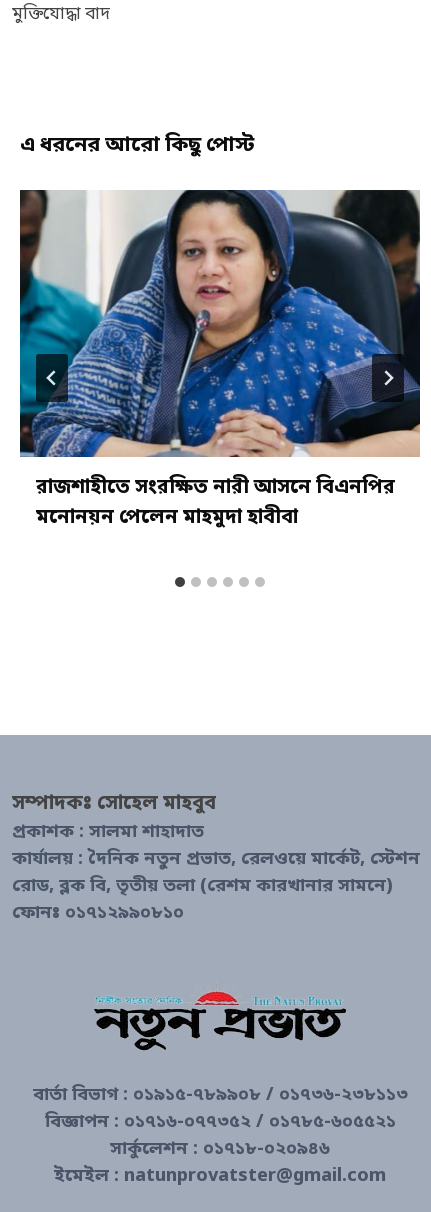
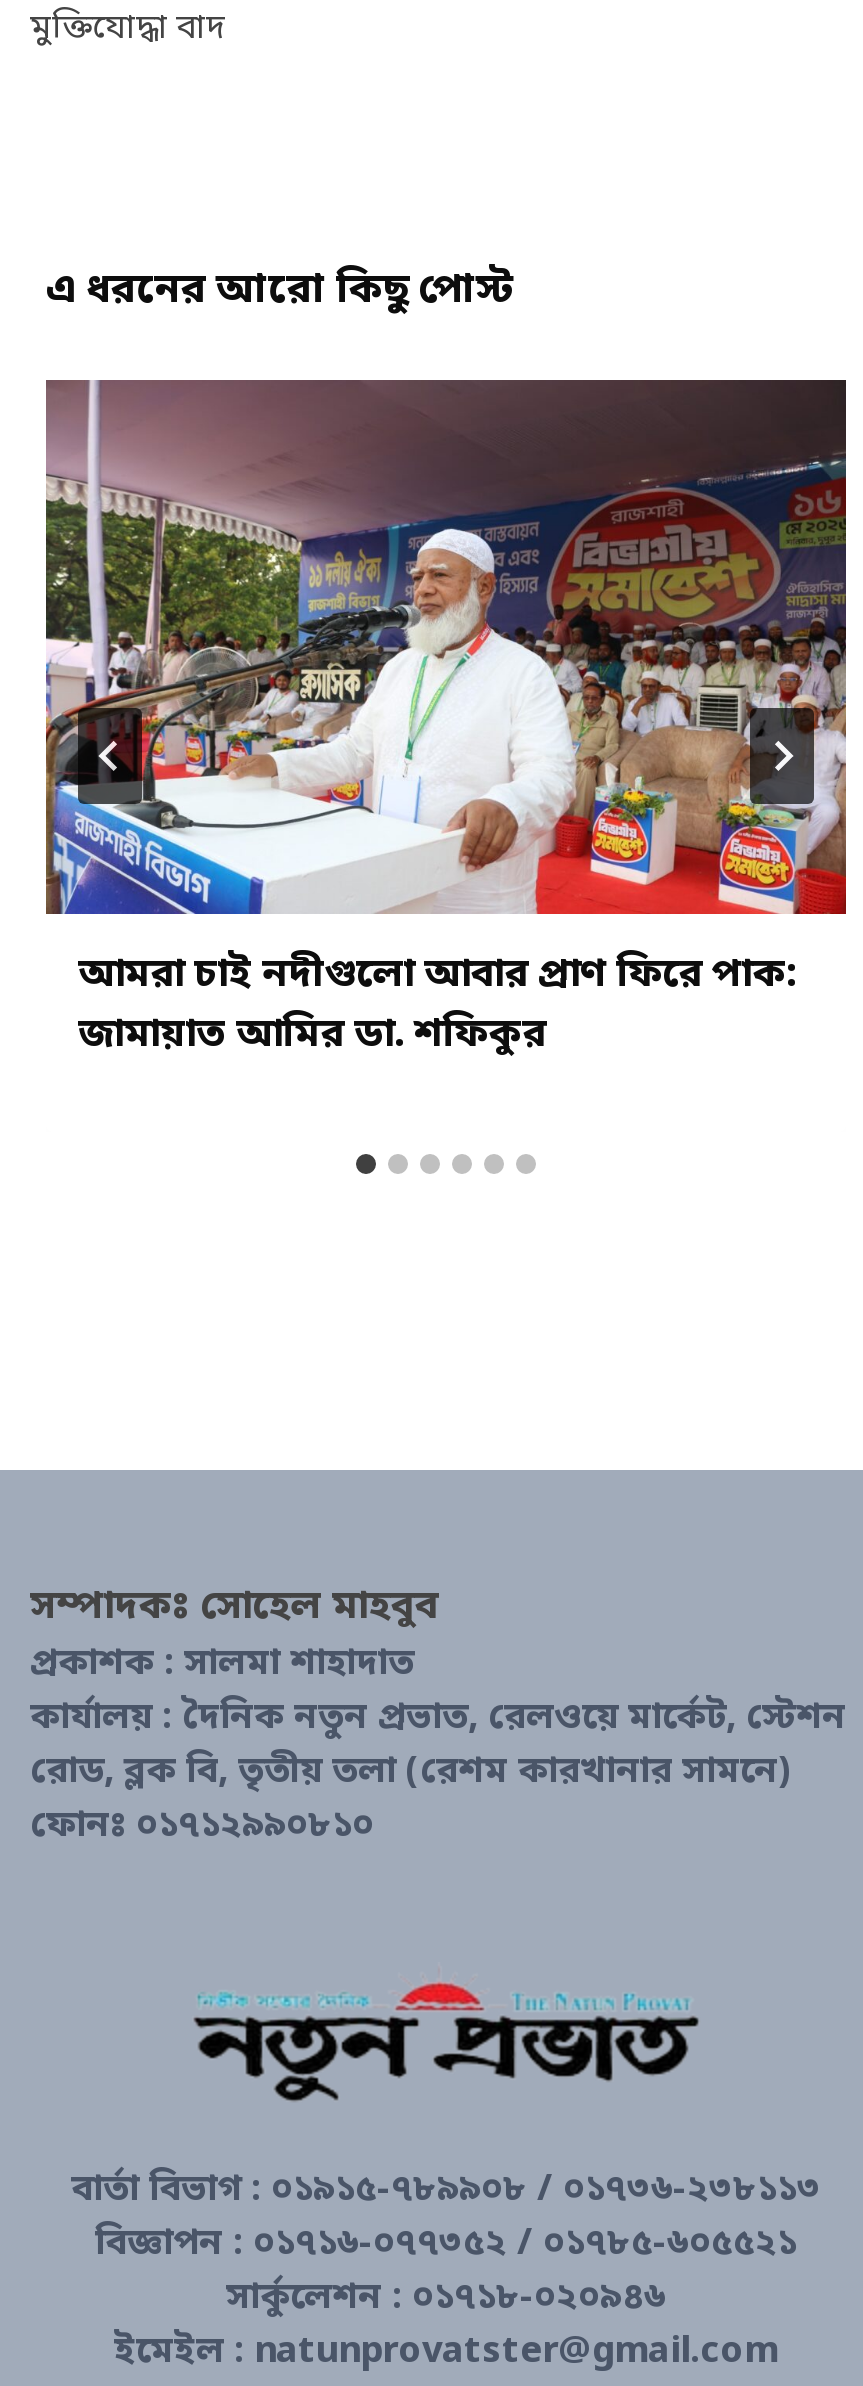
- [image]
- রাজশাহীতে সংরক্ষিত নারী আসনে বিএনপির
- মনোনয়ন পেলেন মাহমুদা হাবীবা
+ [image]
+ আমরা চাই নদীগুলো আবার প্রাণ ফিরে পাক:
+ জামায়াত আমির ডা. শফিকুর
